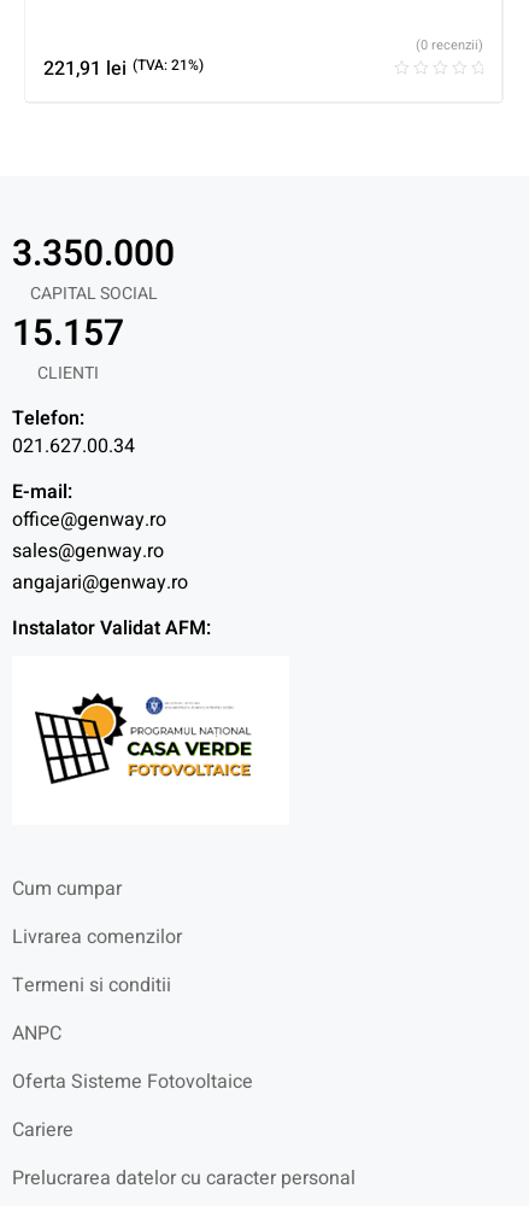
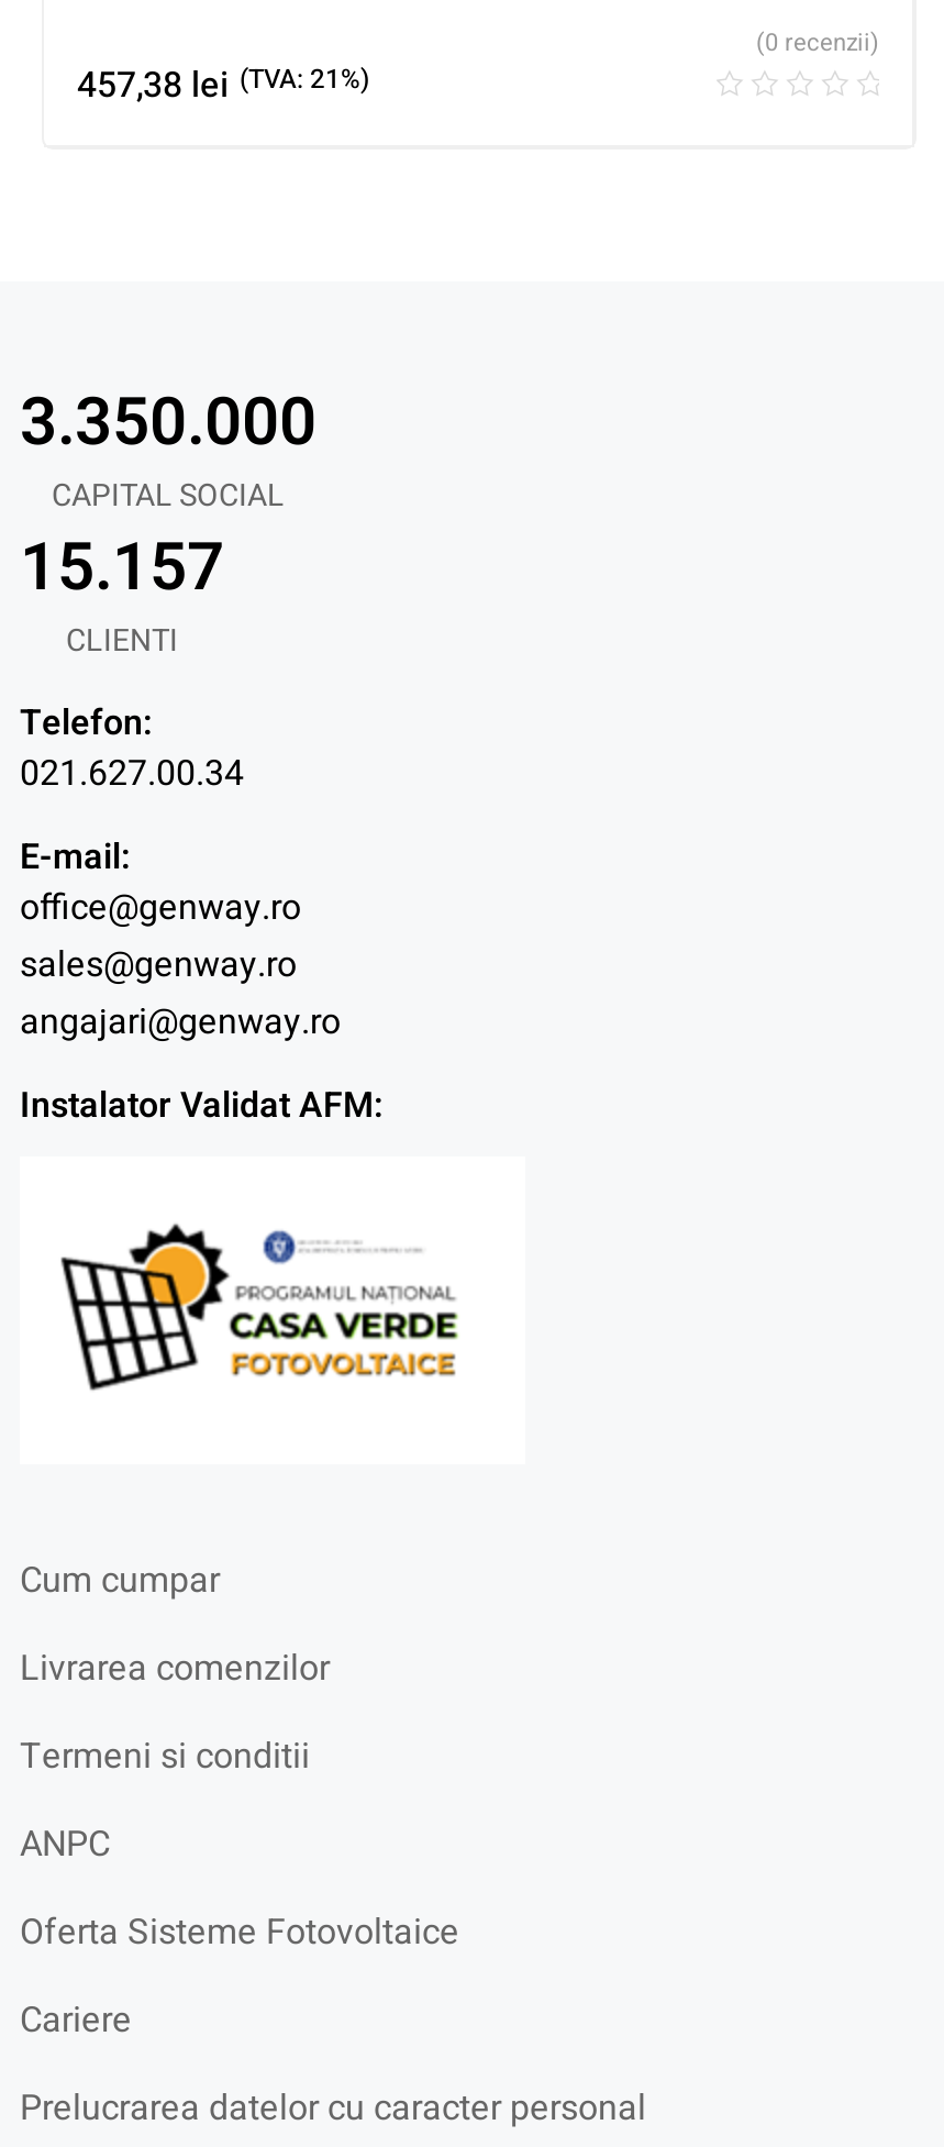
- 221,91 lei (TVA: 21%)
+ 457,38 lei (TVA: 21%)
